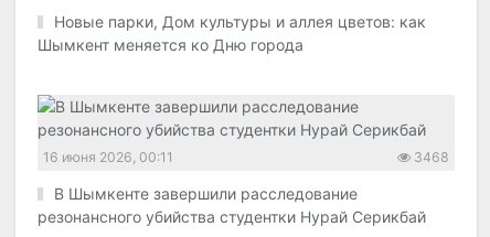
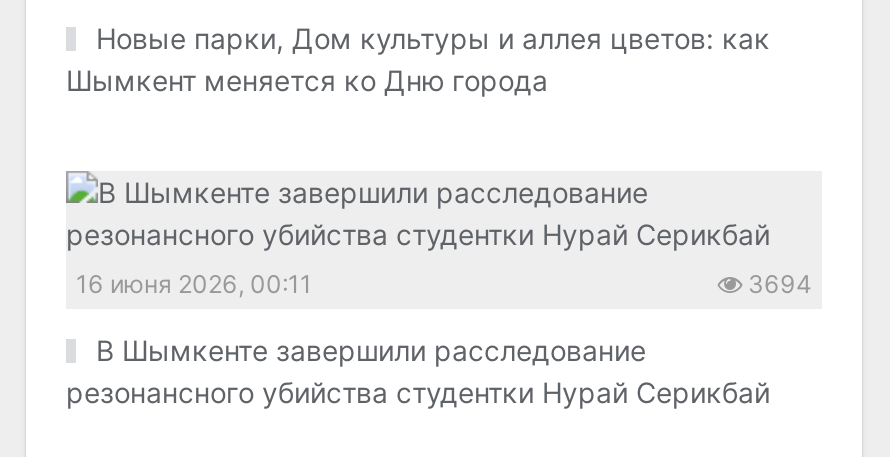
- 3468
+ 3694
